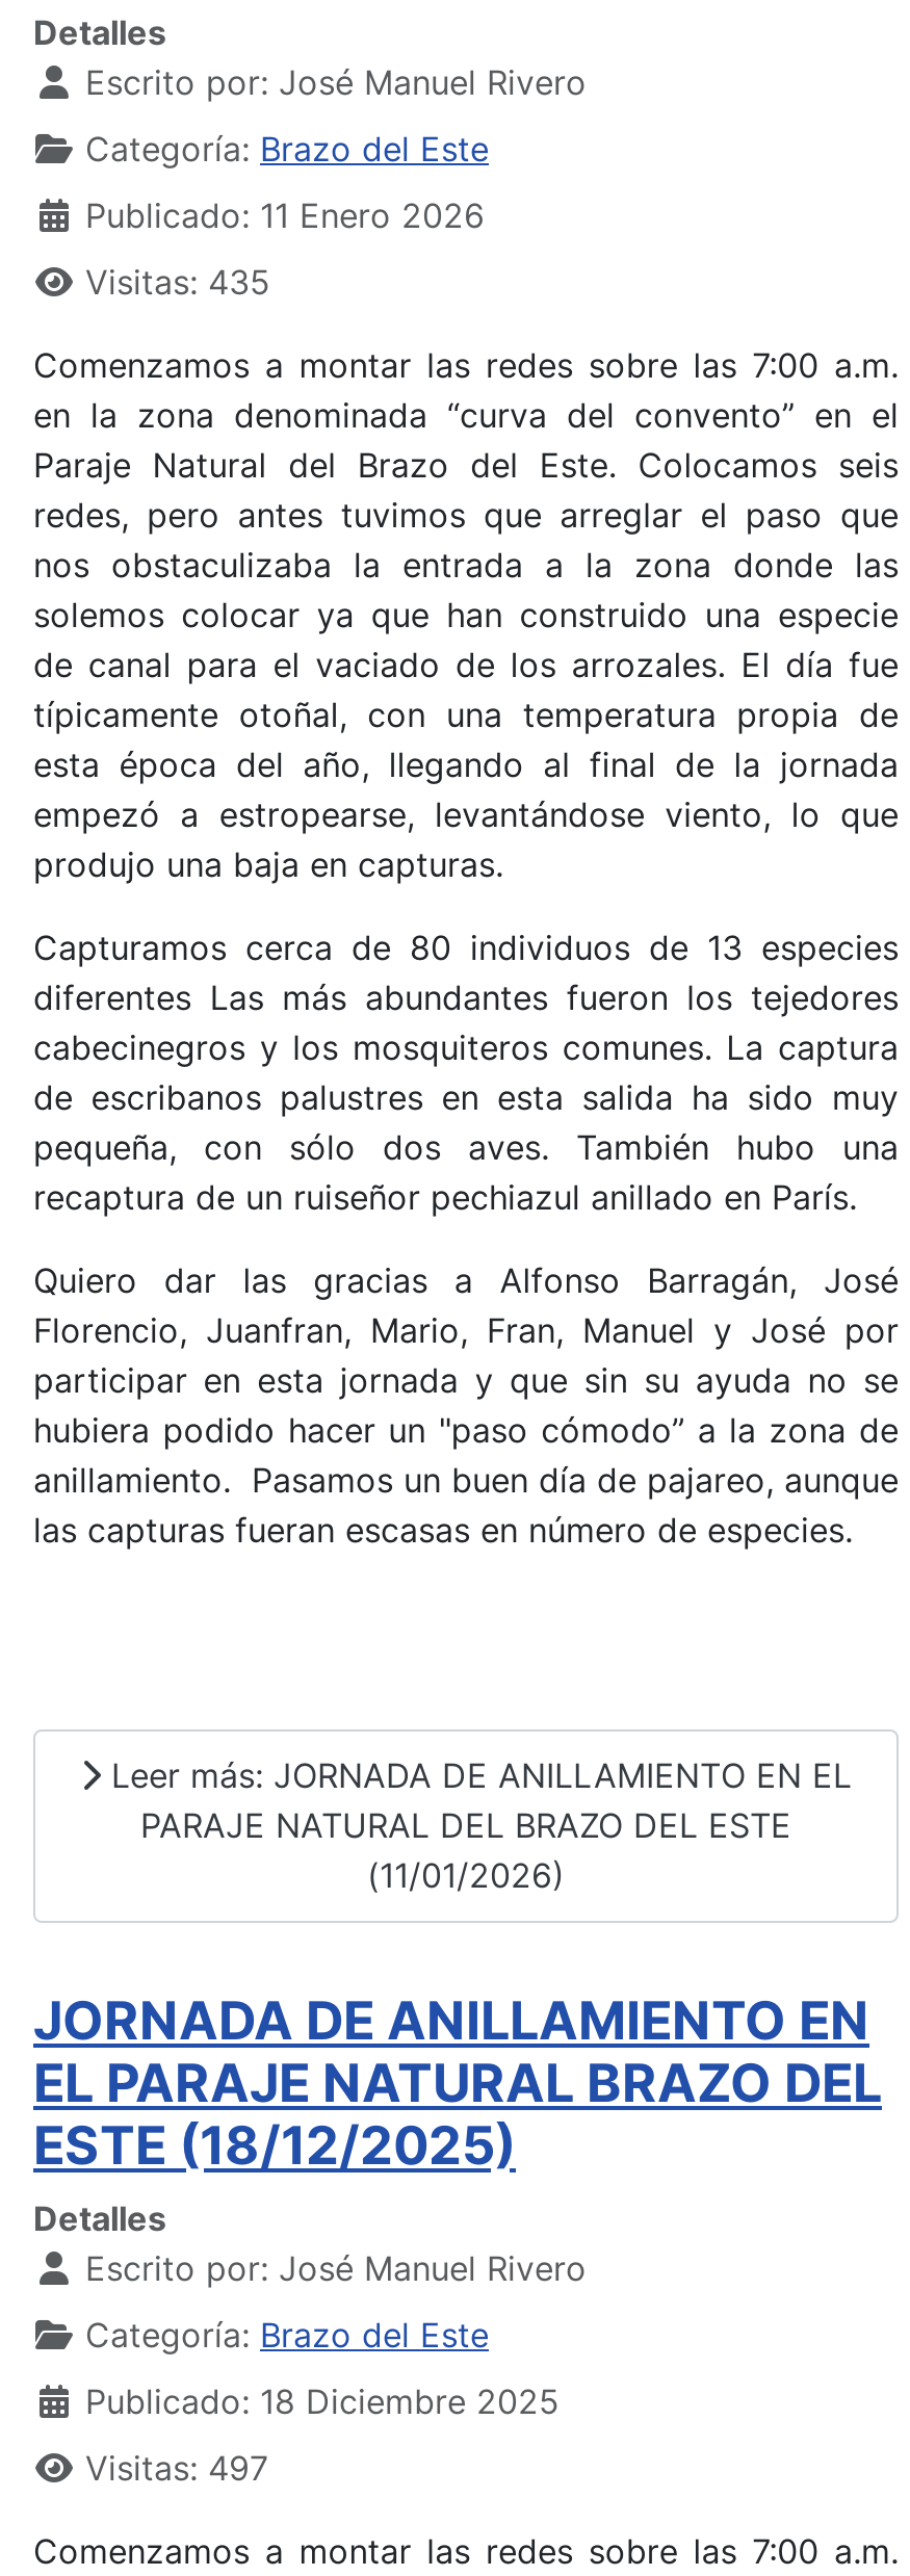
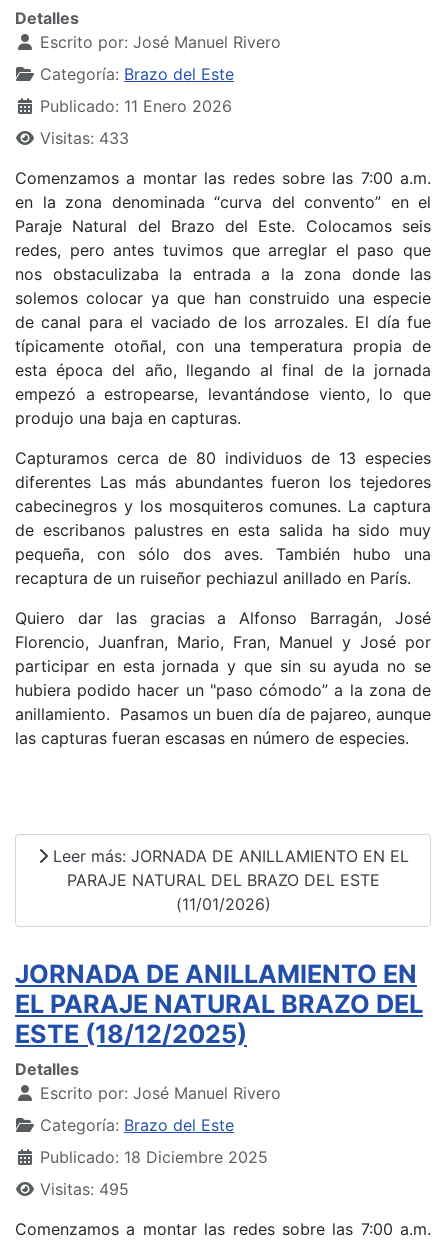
- Visitas: 435
+ Visitas: 433

- Visitas: 497
+ Visitas: 495
